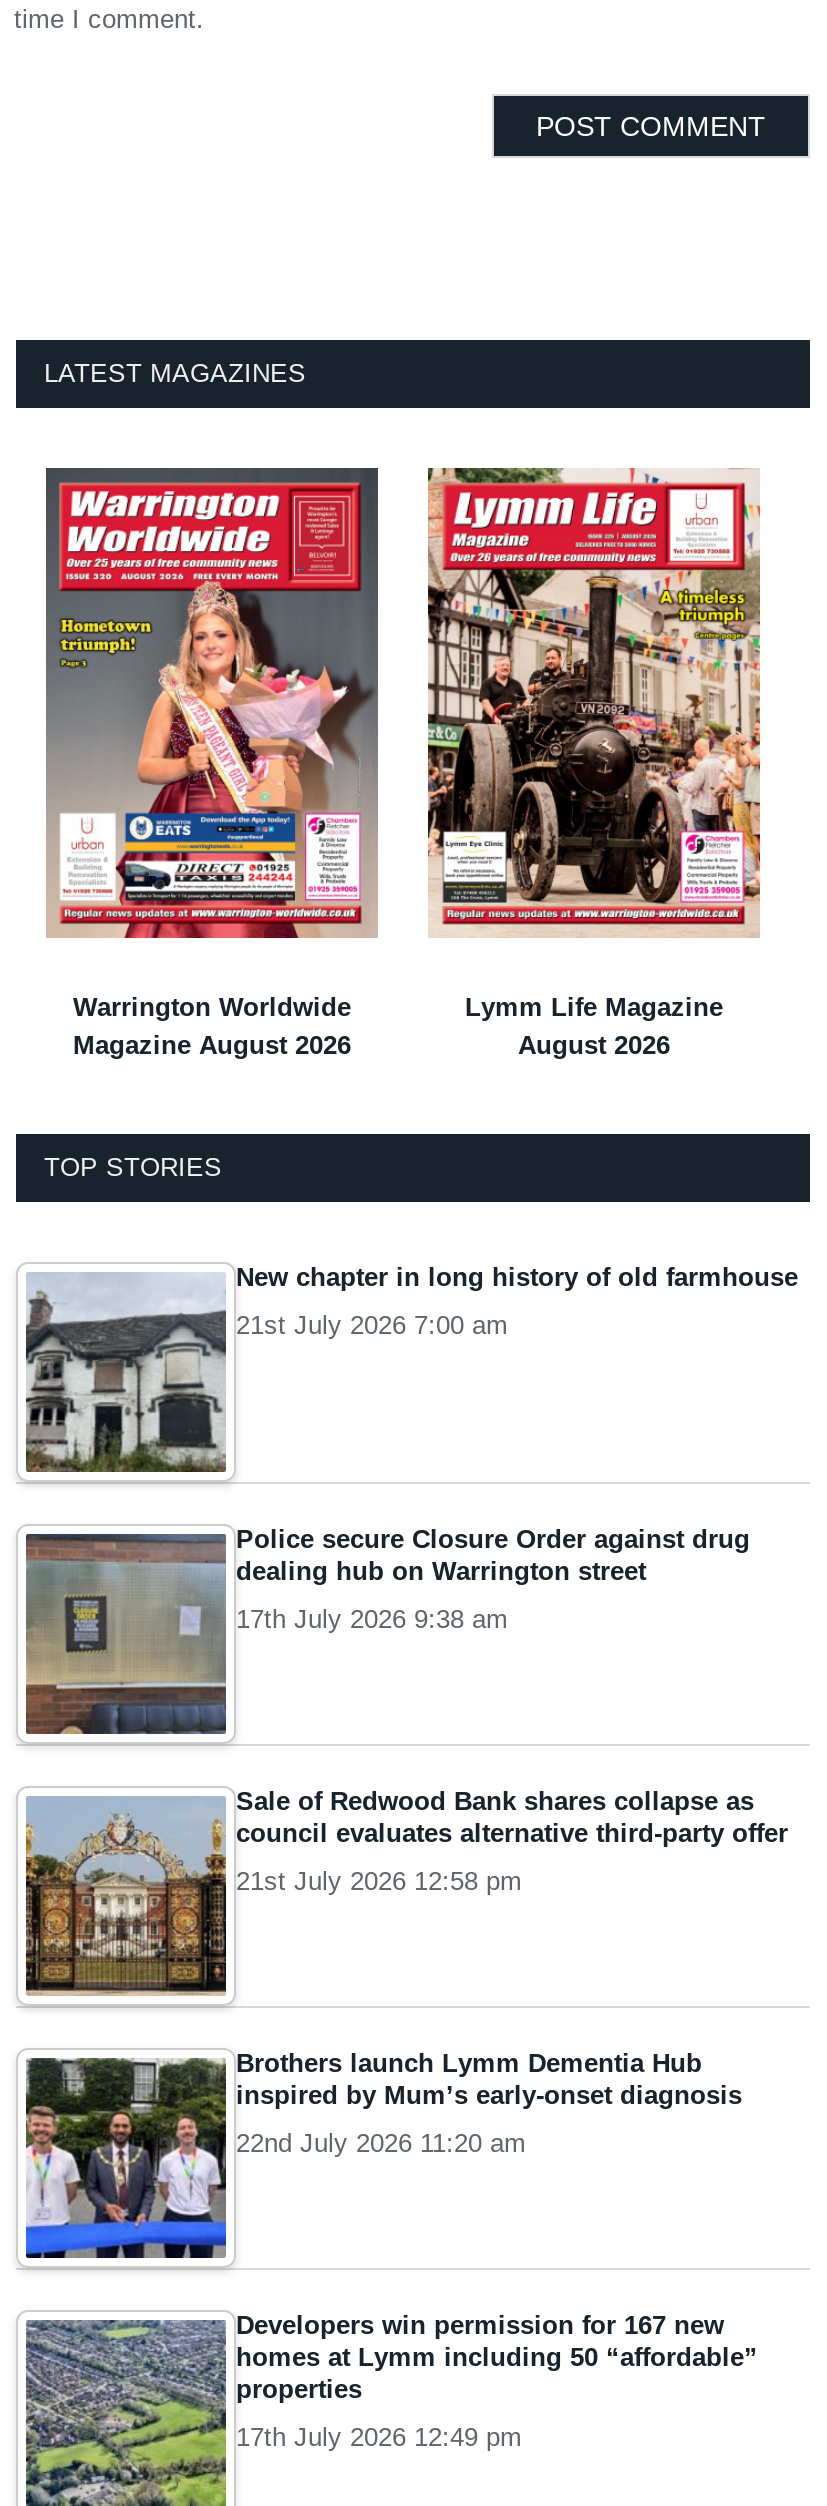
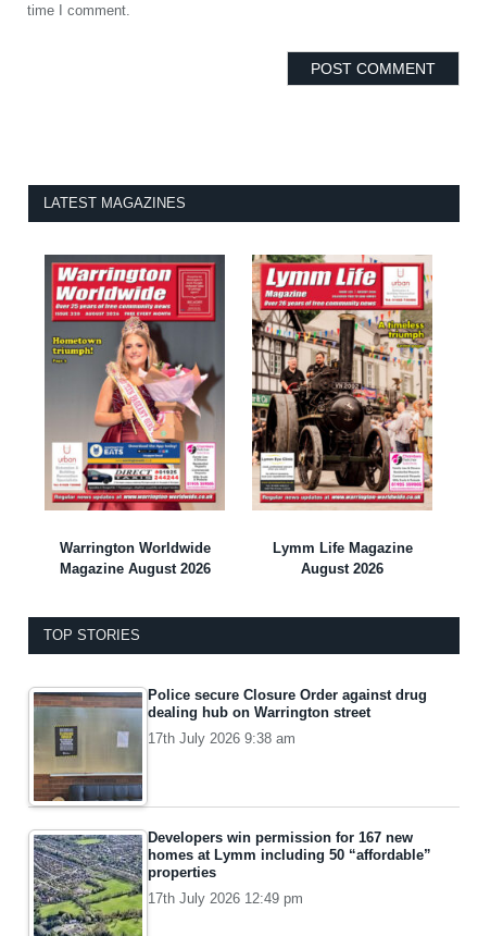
- [image]
- New chapter in long history of old farmhouse
- 21st July 2026 7:00 am

- [image]
- Sale of Redwood Bank shares collapse as
- council evaluates alternative third-party offer
- 21st July 2026 12:58 pm

- [image]
- Brothers launch Lymm Dementia Hub
- inspired by Mum’s early-onset diagnosis
- 22nd July 2026 11:20 am
